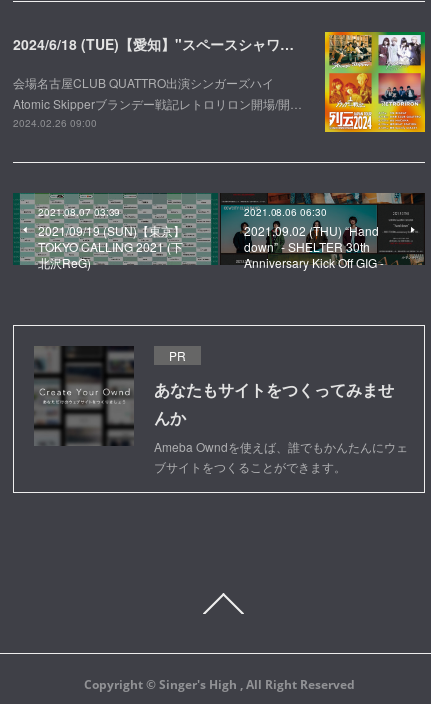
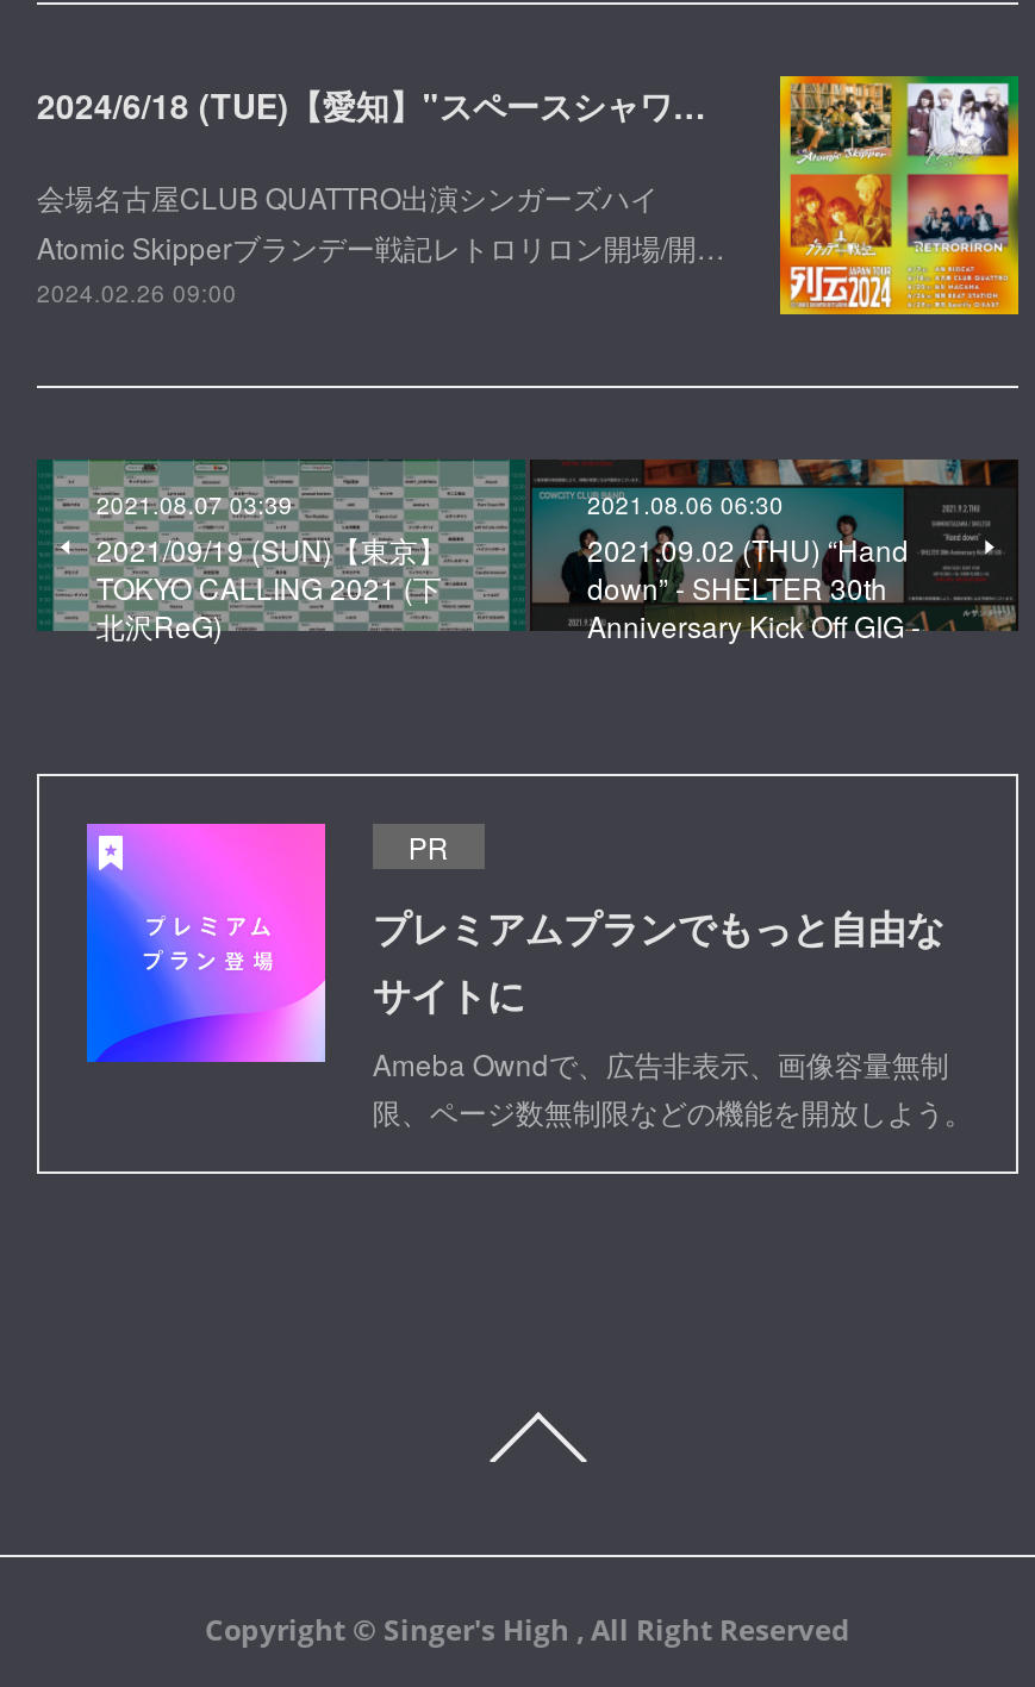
- [image]
- あなたもサイトをつくってみませ
- んか
- Ameba Owndを使えば、誰でもかんたんにウェ
- ブサイトをつくることができます。
+ [image]
+ プレミアムプランでもっと自由な
+ サイトに
+ Ameba Owndで、広告非表示、画像容量無制
+ 限、ページ数無制限などの機能を開放しよう。
